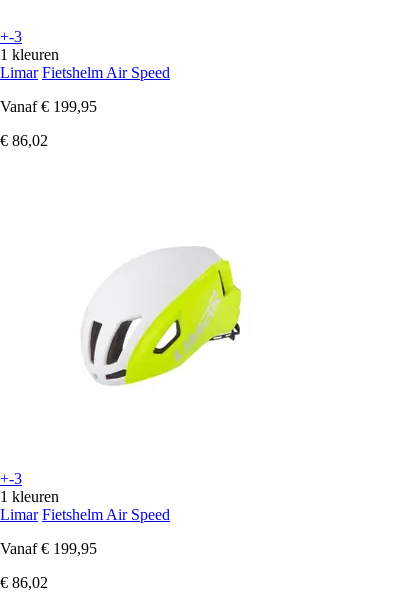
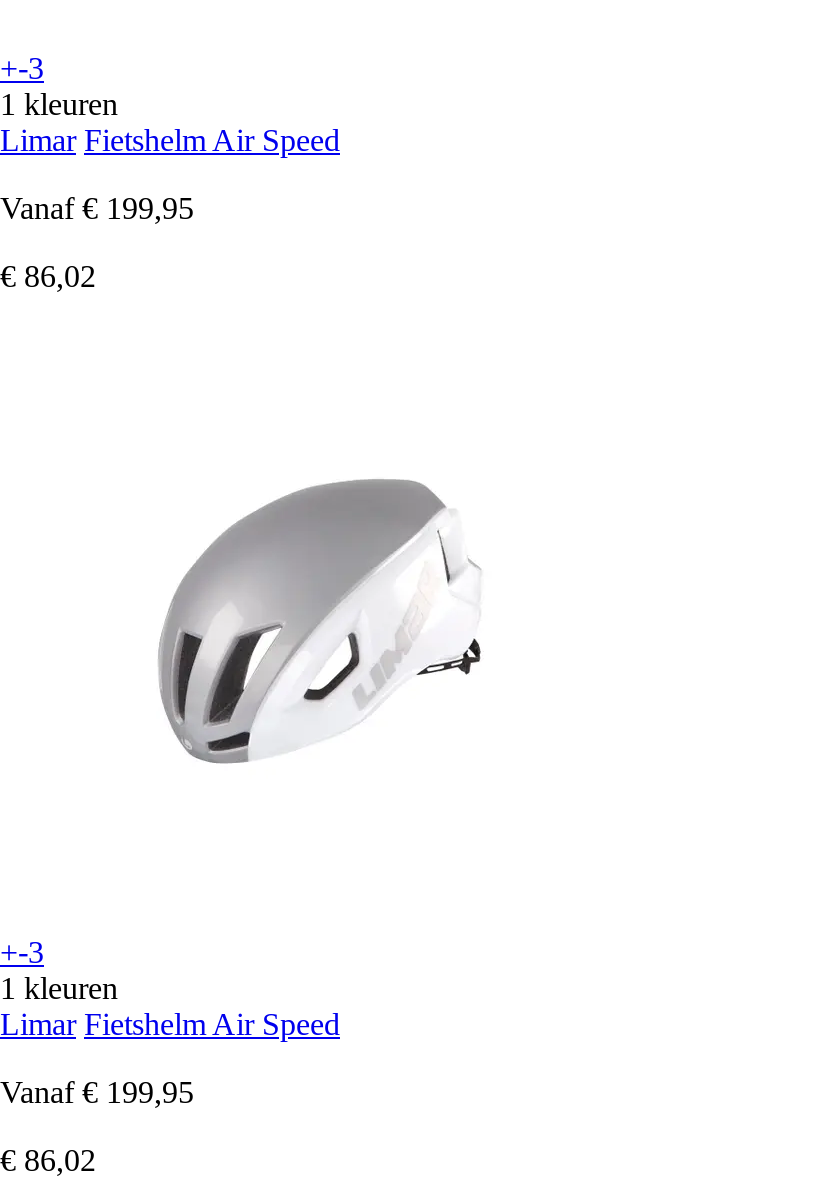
- [image]
+ [image]
